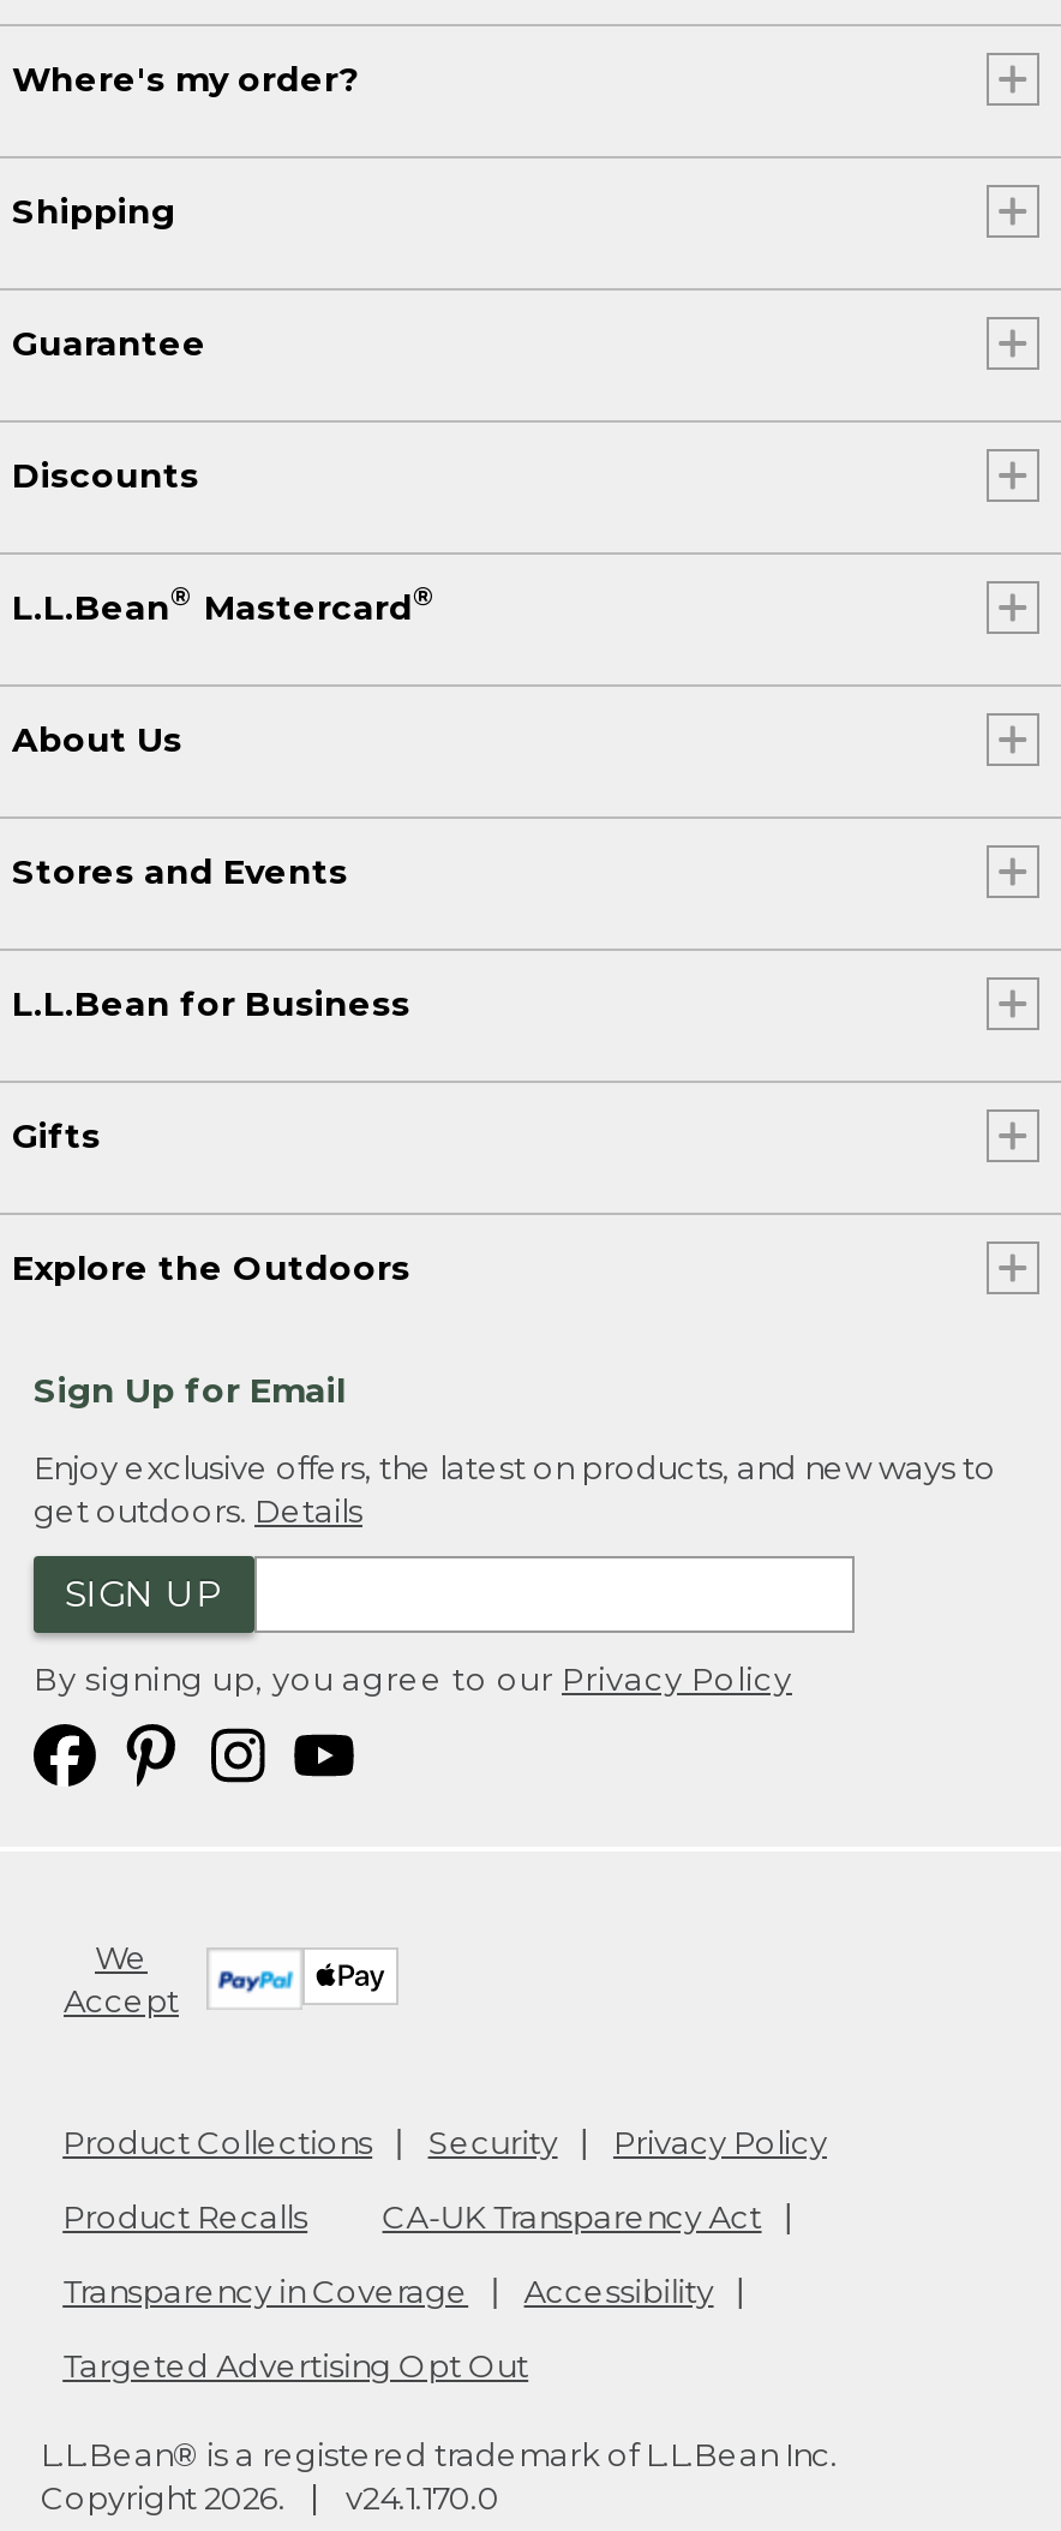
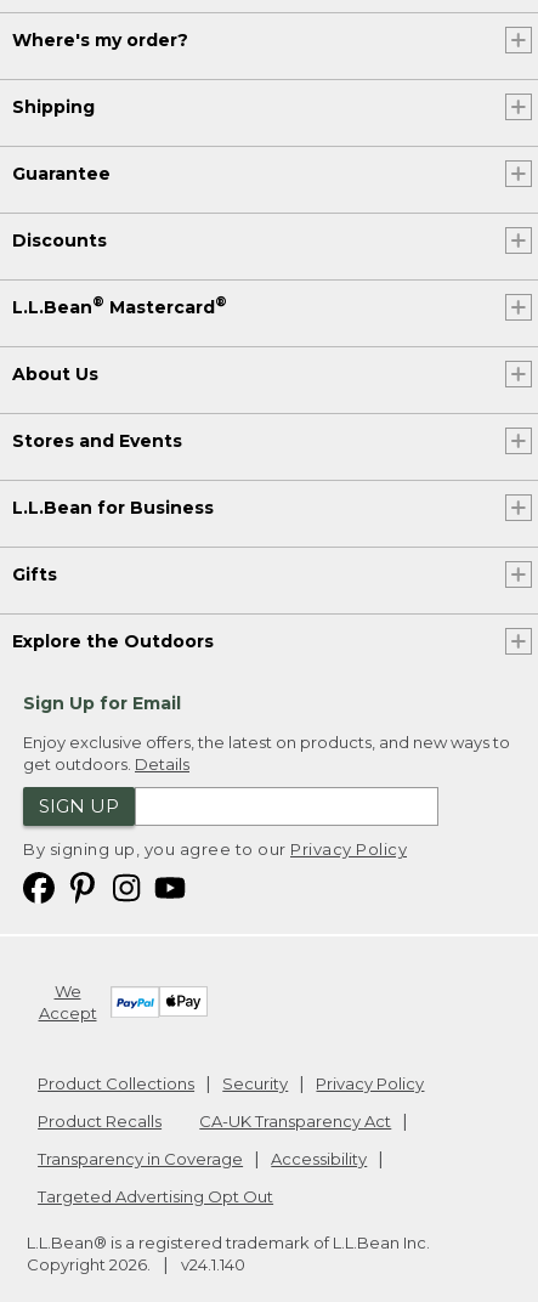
- Copyright 2026. v24.1.170.0
+ Copyright 2026. v24.1.140
